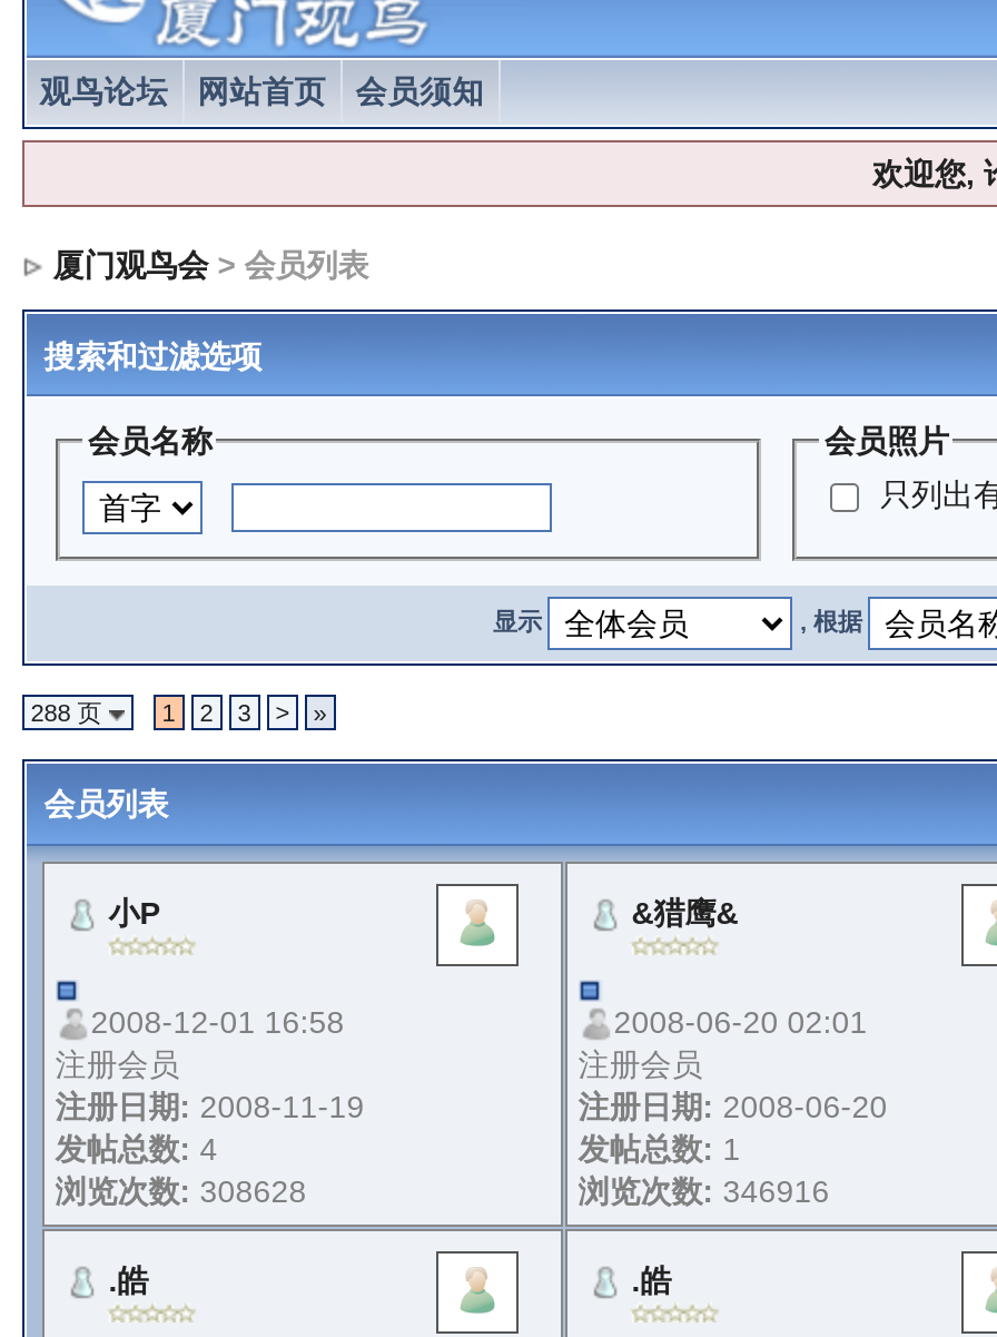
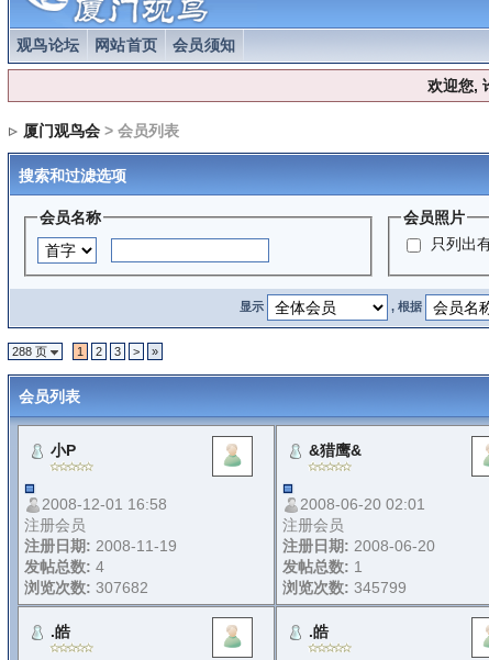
- 浏览次数: 308628
+ 浏览次数: 307682

- 浏览次数: 346916
+ 浏览次数: 345799
